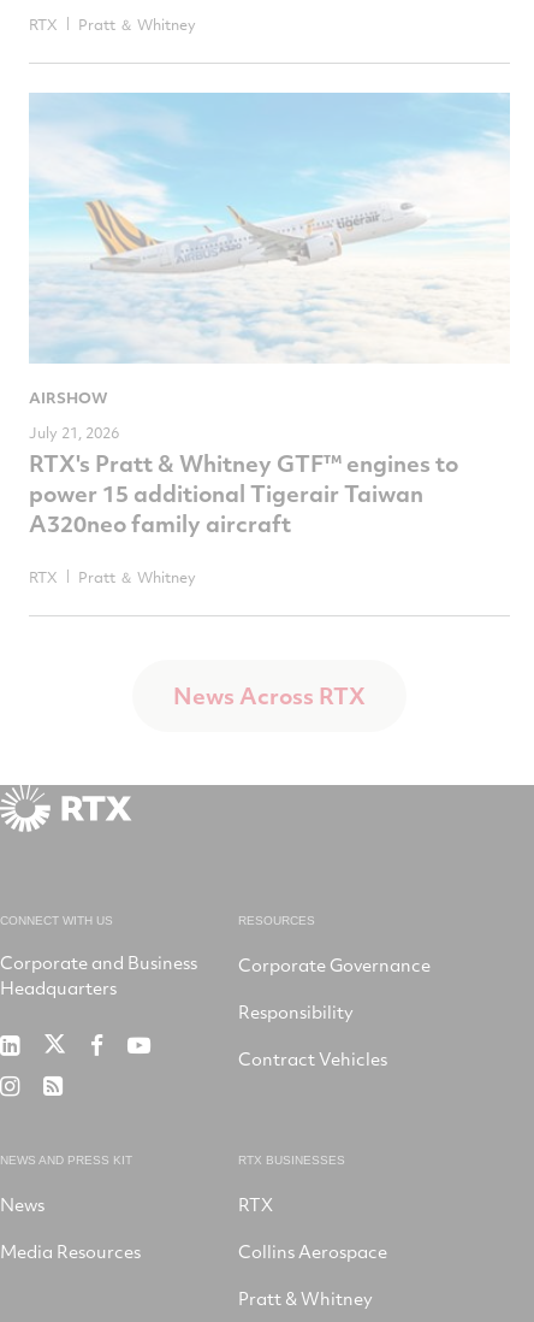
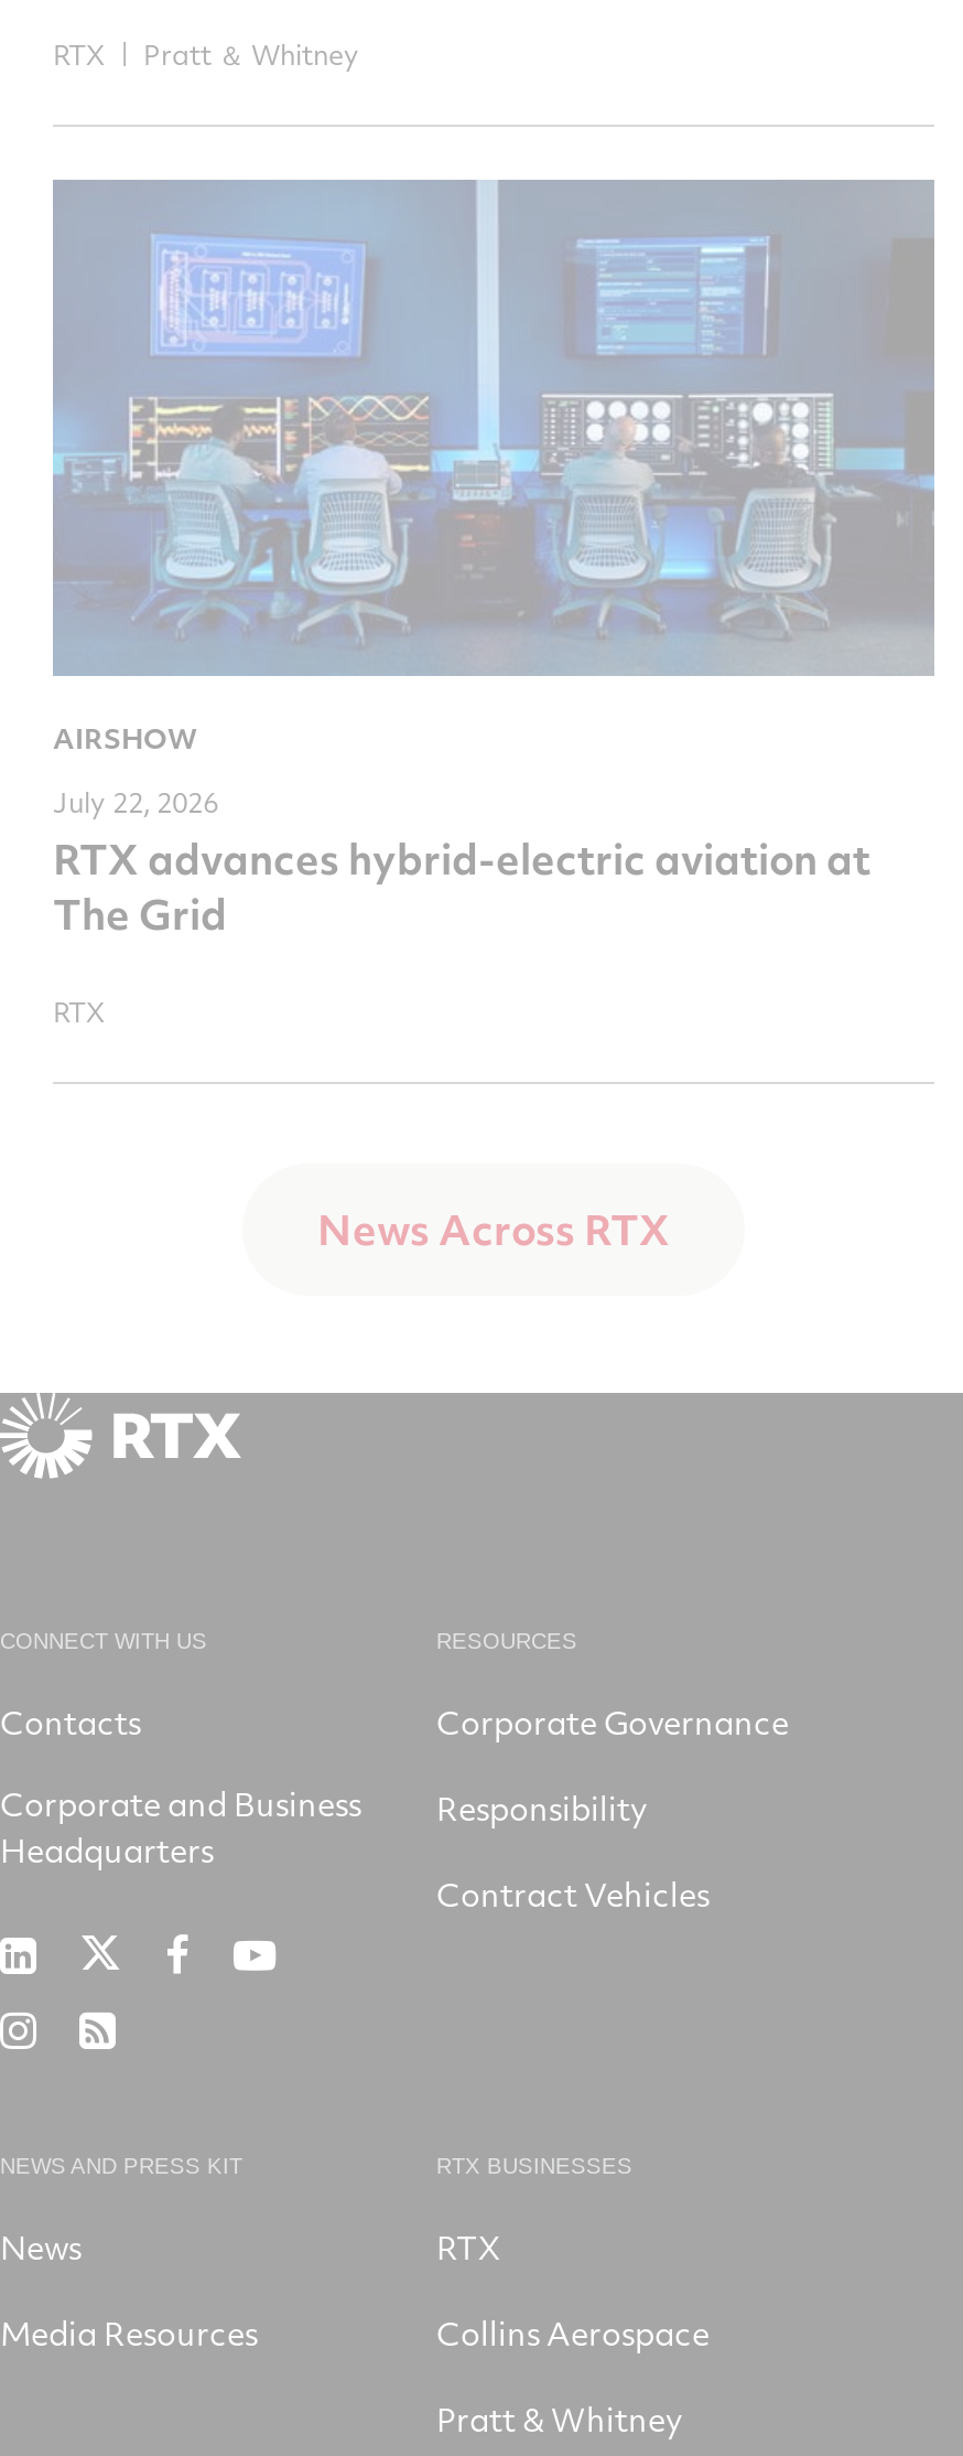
- [image]
+ [image]

- July 21, 2026
- RTX's Pratt & Whitney GTF™ engines to
- power 15 additional Tigerair Taiwan
- A320neo family aircraft
+ July 22, 2026
+ RTX advances hybrid-electric aviation at
+ The Grid

moved up: RTX | News Across RTX | CONNECT WITH US

- Pratt ＆ Whitney

moved up: RESOURCES | Corporate Governance | Responsibility | Contract Vehicles

+ Contacts
